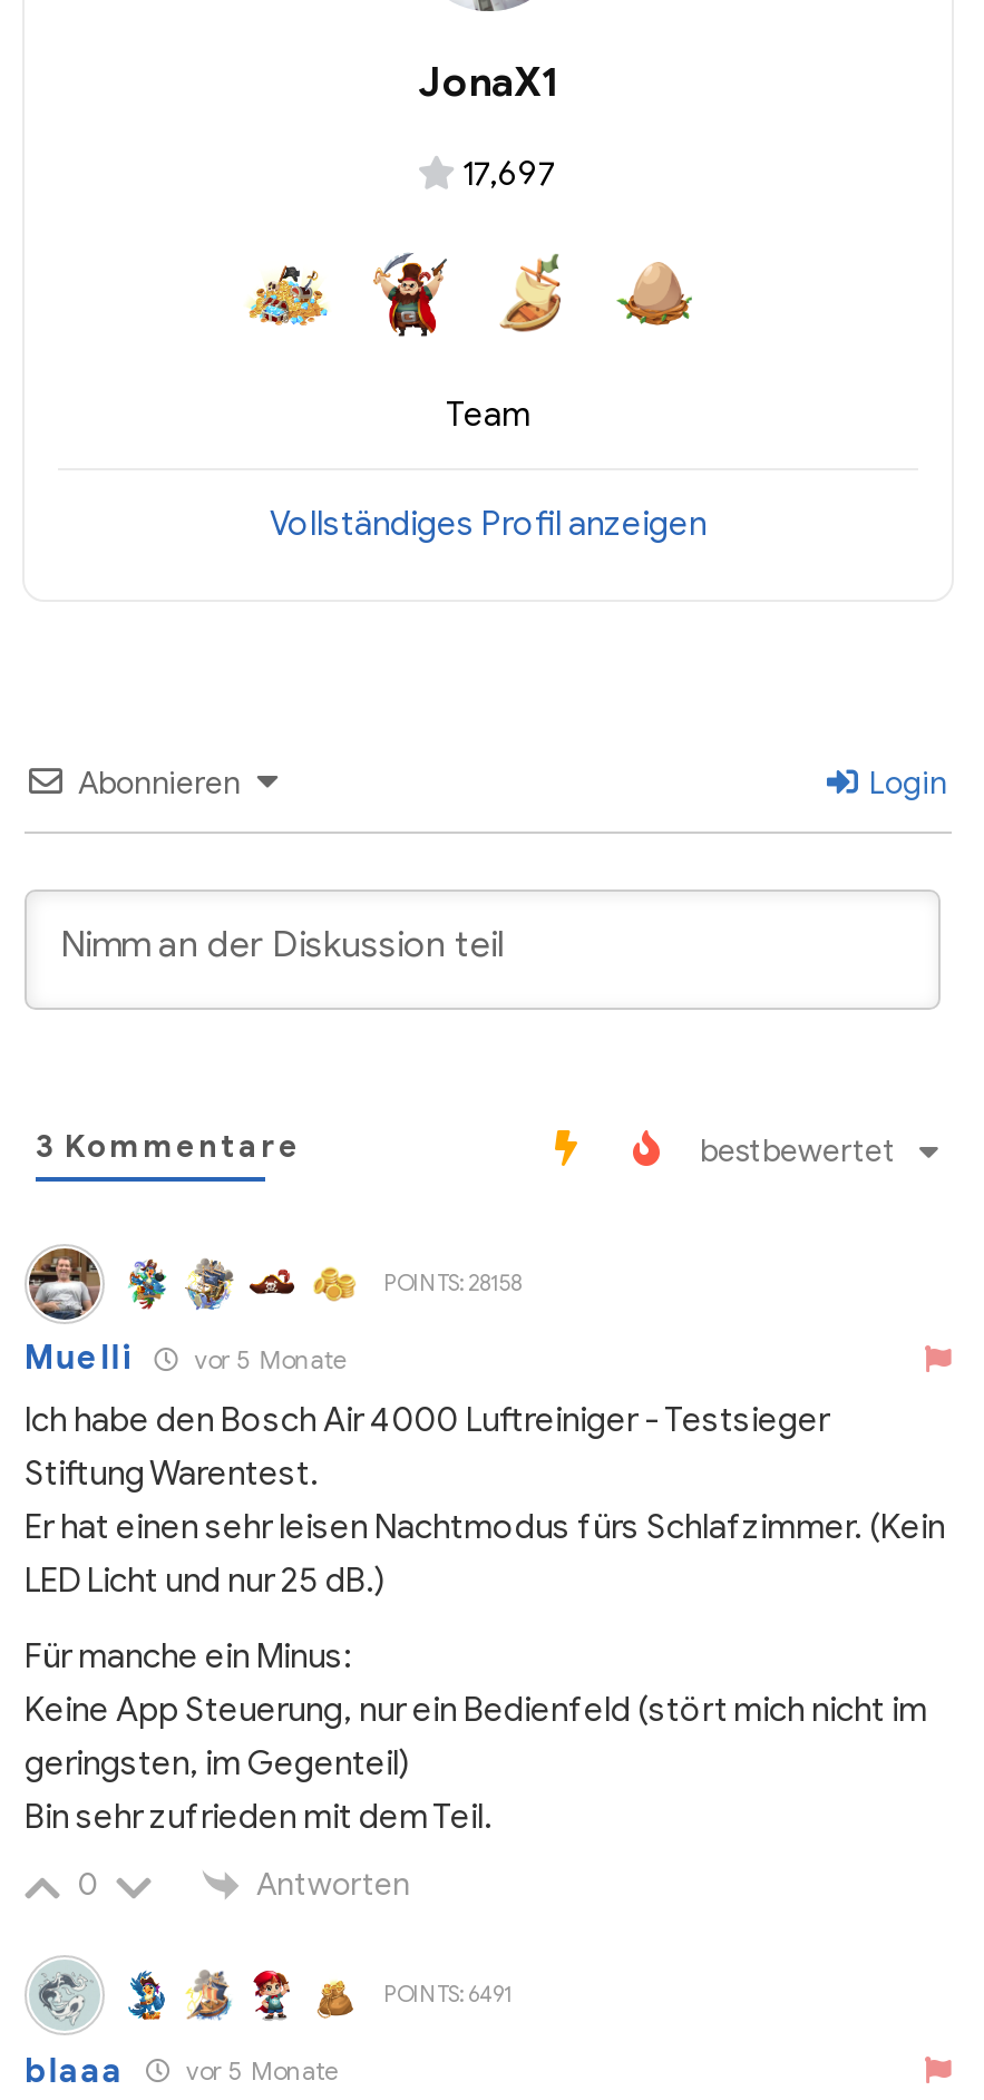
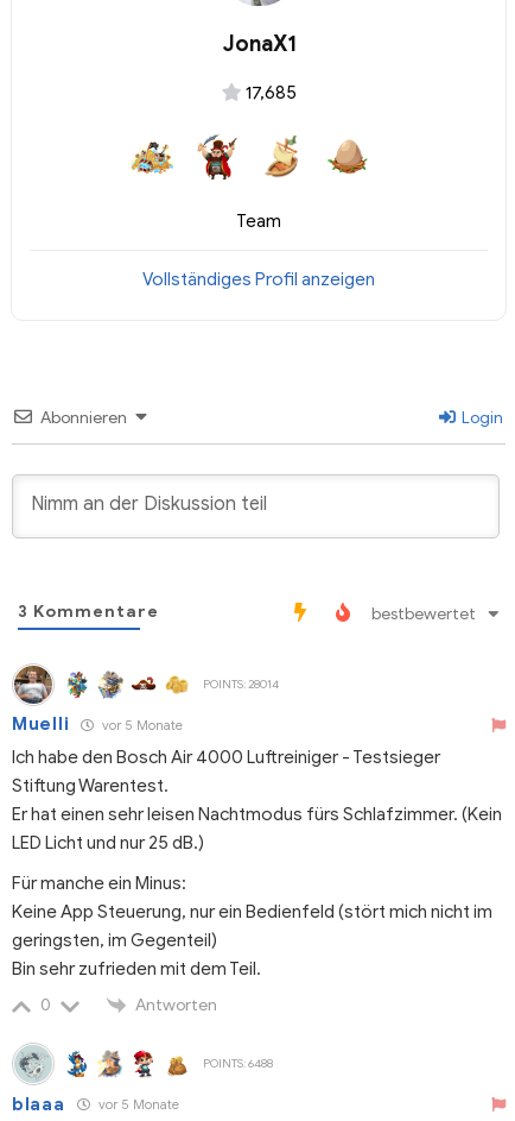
- 17,697
+ 17,685

- POINTS: 28158
+ POINTS: 28014

- POINTS: 6491
+ POINTS: 6488
